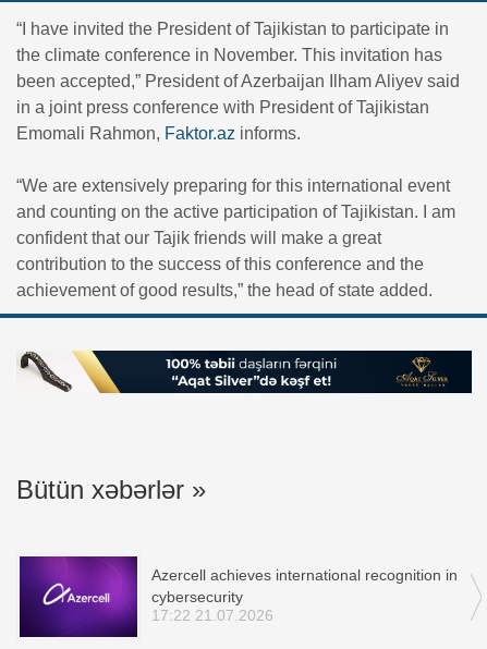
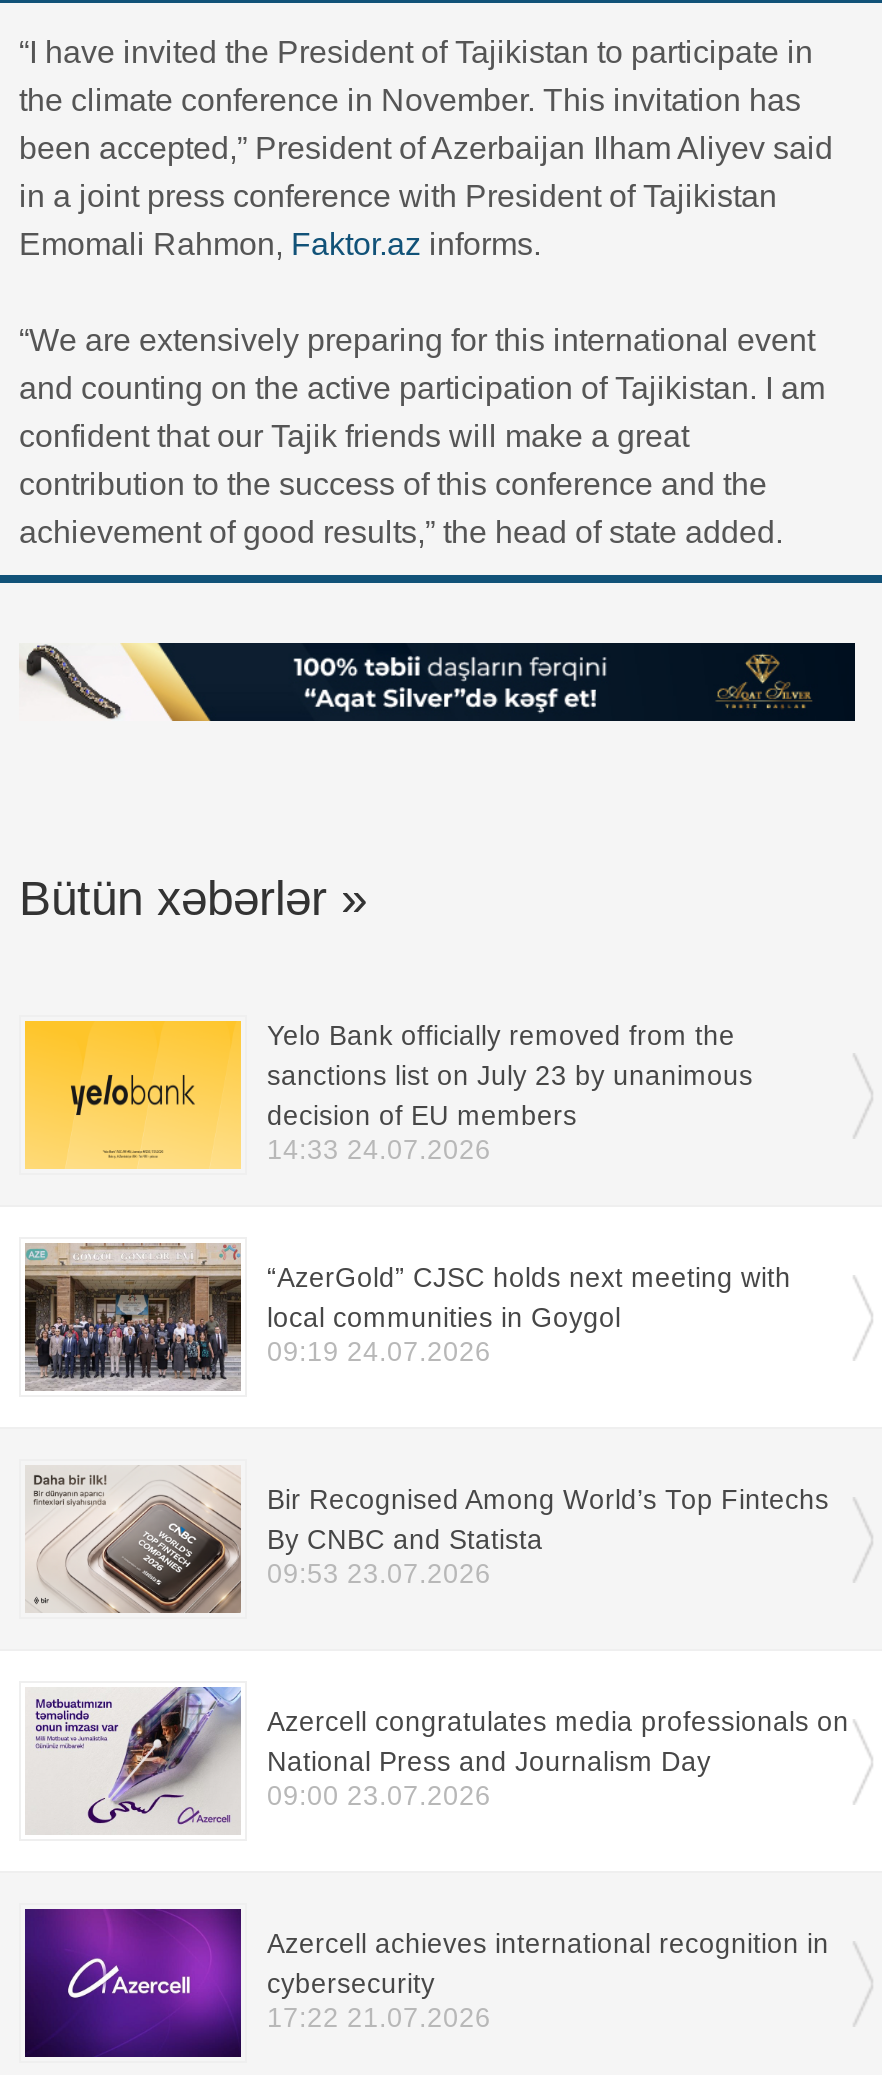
+ [image]
+ Yelo Bank officially removed from the
+ sanctions list on July 23 by unanimous
+ decision of EU members
+ 14:33 24.07.2026

+ [image]
+ “AzerGold” CJSC holds next meeting with
+ local communities in Goygol
+ 09:19 24.07.2026

+ [image]
+ Bir Recognised Among World’s Top Fintechs
+ By CNBC and Statista
+ 09:53 23.07.2026

+ [image]
+ Azercell congratulates media professionals on
+ National Press and Journalism Day
+ 09:00 23.07.2026
